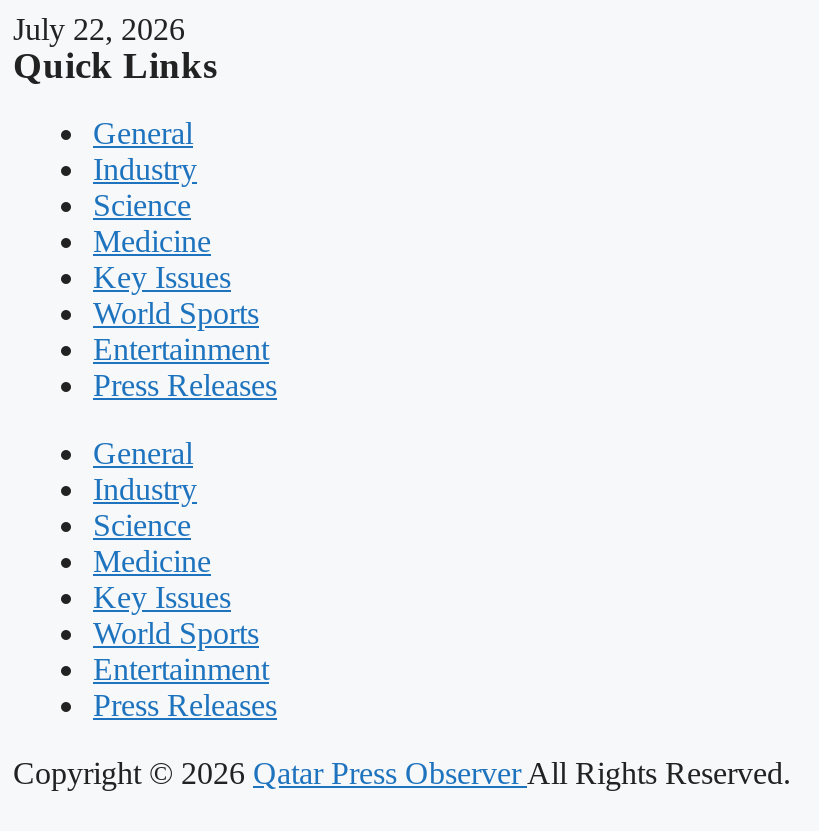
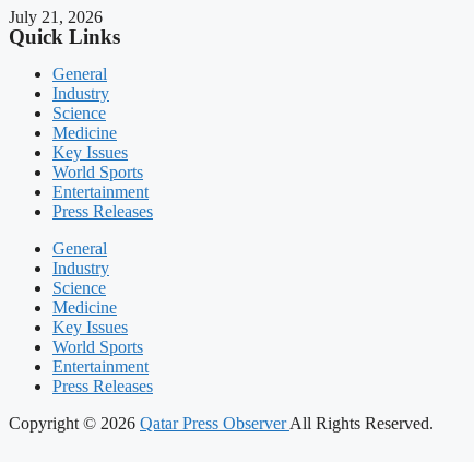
- July 22, 2026
+ July 21, 2026
